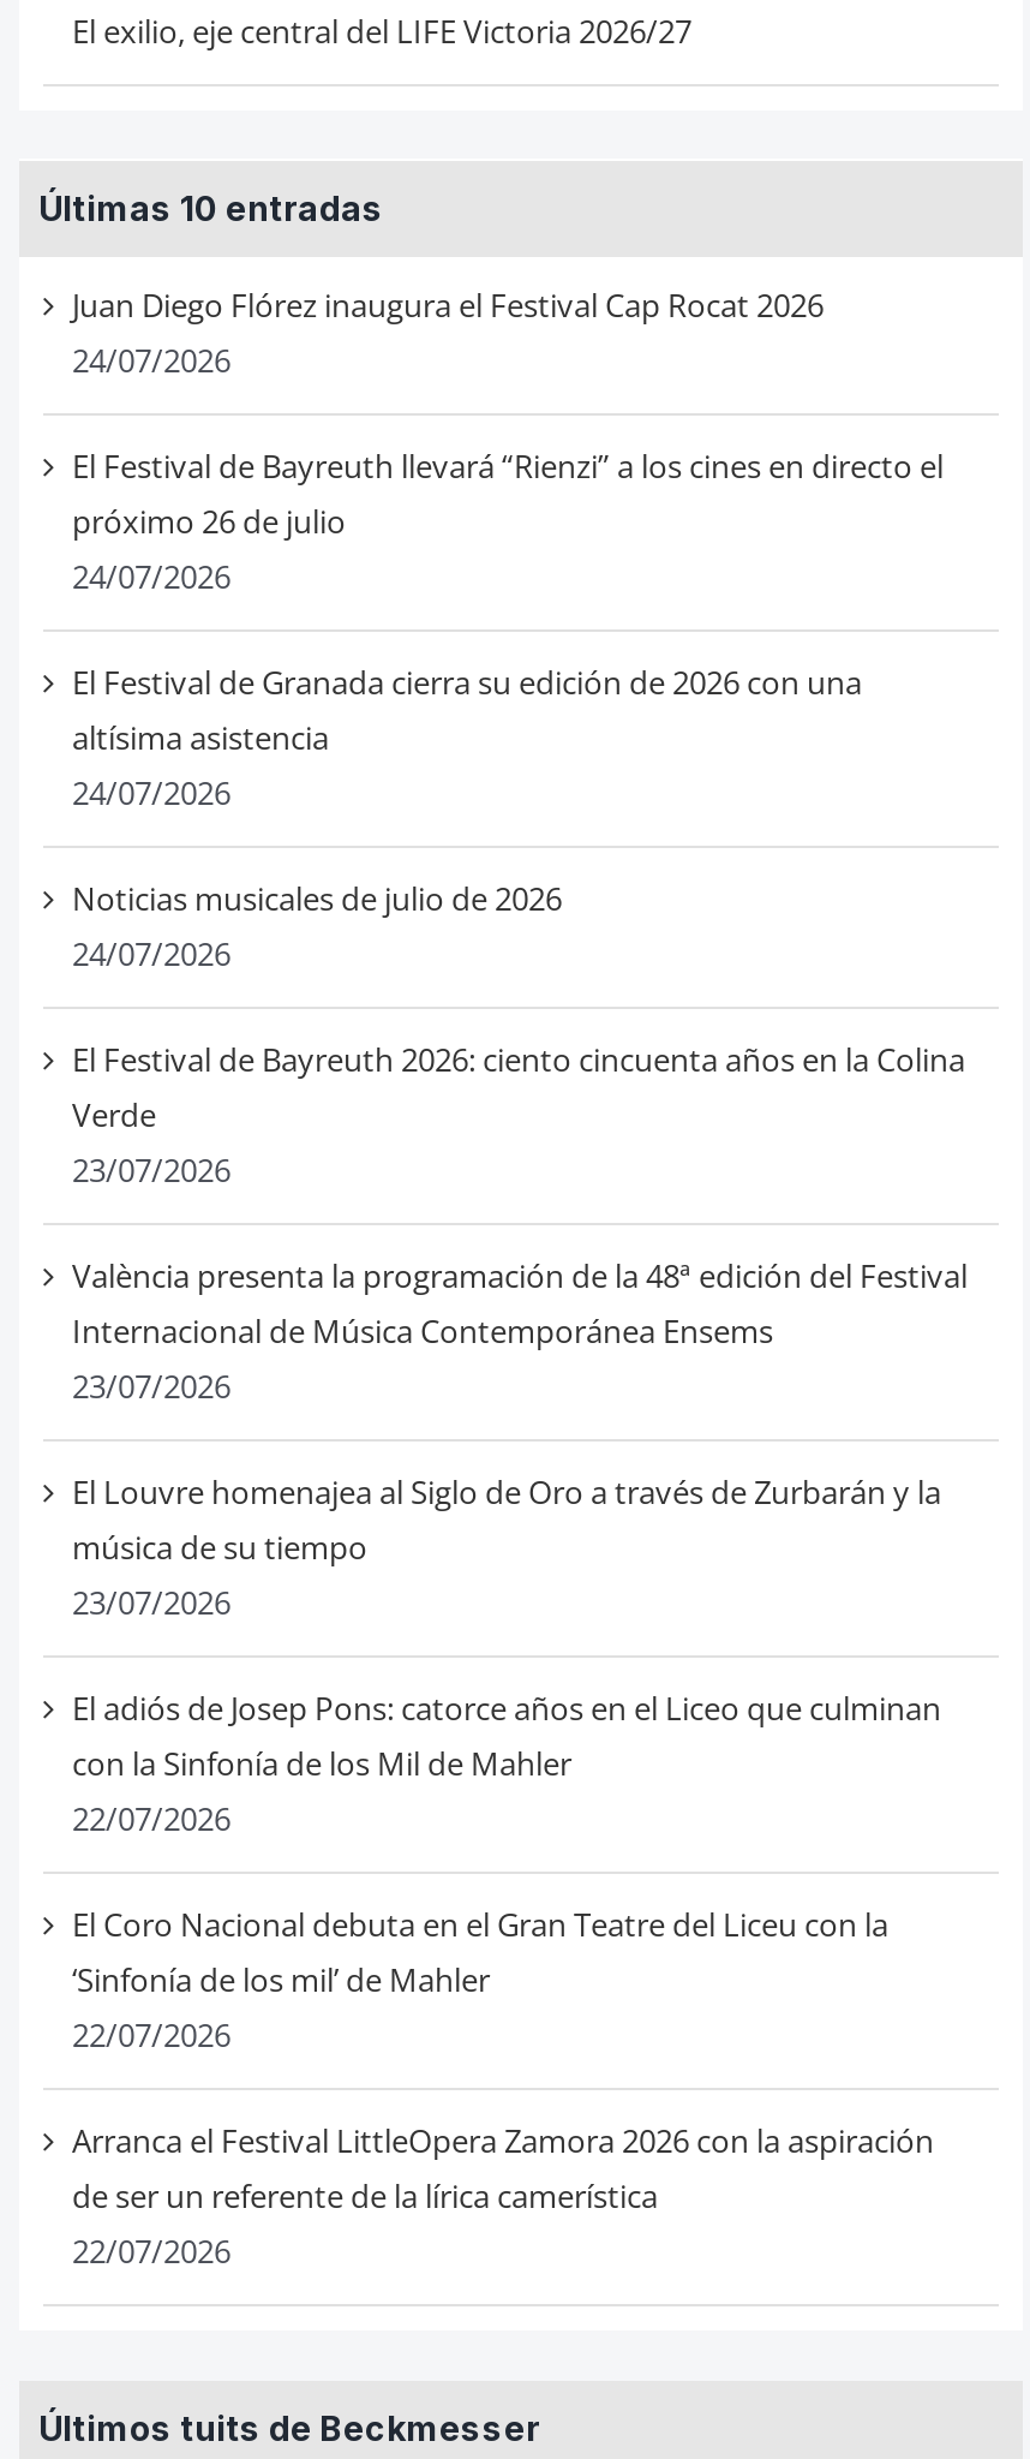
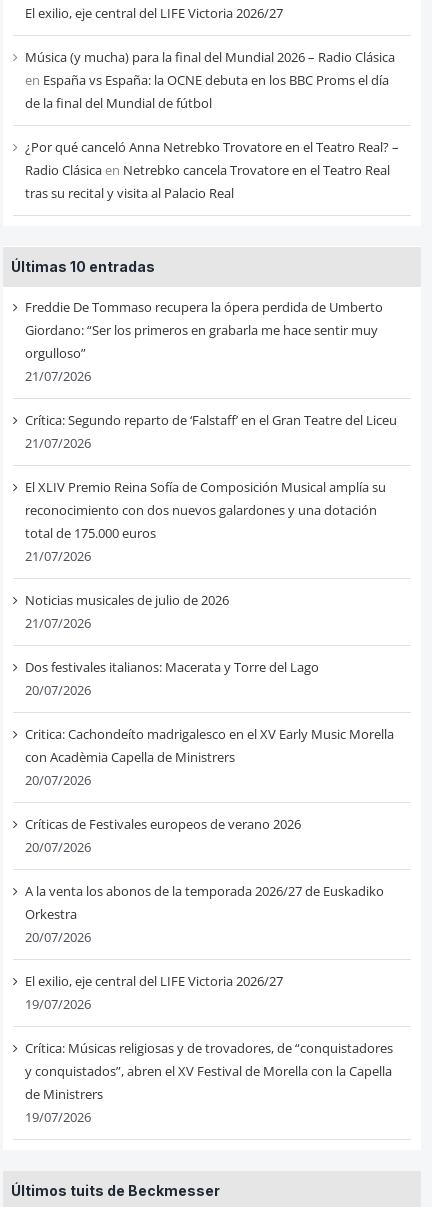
+ Música (y mucha) para la final del Mundial 2026 – Radio Clásica
+ en España vs España: la OCNE debuta en los BBC Proms el día
+ de la final del Mundial de fútbol
+ ¿Por qué canceló Anna Netrebko Trovatore en el Teatro Real? –
+ Radio Clásica en Netrebko cancela Trovatore en el Teatro Real
+ tras su recital y visita al Palacio Real

- Juan Diego Flórez inaugura el Festival Cap Rocat 2026
- 24/07/2026
+ Freddie De Tommaso recupera la ópera perdida de Umberto
+ Giordano: “Ser los primeros en grabarla me hace sentir muy
+ orgulloso”
+ 21/07/2026

- El Festival de Bayreuth llevará “Rienzi” a los cines en directo el
- próximo 26 de julio
- 24/07/2026
+ Crítica: Segundo reparto de ‘Falstaff’ en el Gran Teatre del Liceu
+ 21/07/2026

- El Festival de Granada cierra su edición de 2026 con una
- altísima asistencia
- 24/07/2026
+ El XLIV Premio Reina Sofía de Composición Musical amplía su
+ reconocimiento con dos nuevos galardones y una dotación
+ total de 175.000 euros
+ 21/07/2026

moved down: Noticias musicales de julio de 2026

- 24/07/2026
+ 21/07/2026

- El Festival de Bayreuth 2026: ciento cincuenta años en la Colina
- Verde
- 23/07/2026
+ Dos festivales italianos: Macerata y Torre del Lago
+ 20/07/2026

- València presenta la programación de la 48ª edición del Festival
- Internacional de Música Contemporánea Ensems
- 23/07/2026
+ Critica: Cachondeíto madrigalesco en el XV Early Music Morella
+ con Acadèmia Capella de Ministrers
+ 20/07/2026

- El Louvre homenajea al Siglo de Oro a través de Zurbarán y la
- música de su tiempo
- 23/07/2026
+ Críticas de Festivales europeos de verano 2026
+ 20/07/2026

- El adiós de Josep Pons: catorce años en el Liceo que culminan
- con la Sinfonía de los Mil de Mahler
- 22/07/2026
+ A la venta los abonos de la temporada 2026/27 de Euskadiko
+ Orkestra
+ 20/07/2026

- El Coro Nacional debuta en el Gran Teatre del Liceu con la
- ‘Sinfonía de los mil’ de Mahler
- 22/07/2026
+ El exilio, eje central del LIFE Victoria 2026/27
+ 19/07/2026

- Arranca el Festival LittleOpera Zamora 2026 con la aspiración
- de ser un referente de la lírica camerística
- 22/07/2026
+ Crítica: Músicas religiosas y de trovadores, de “conquistadores
+ y conquistados”, abren el XV Festival de Morella con la Capella
+ de Ministrers
+ 19/07/2026
